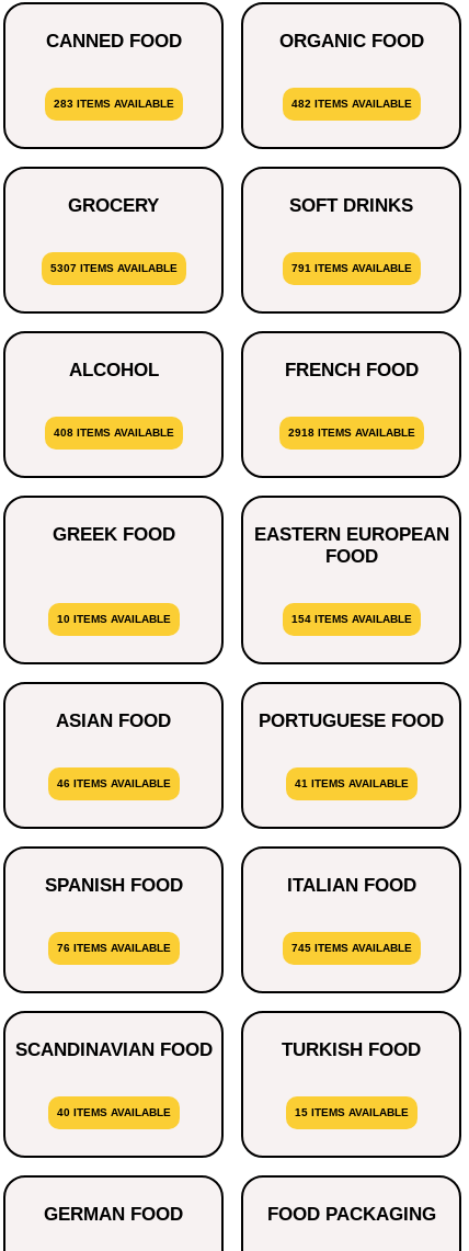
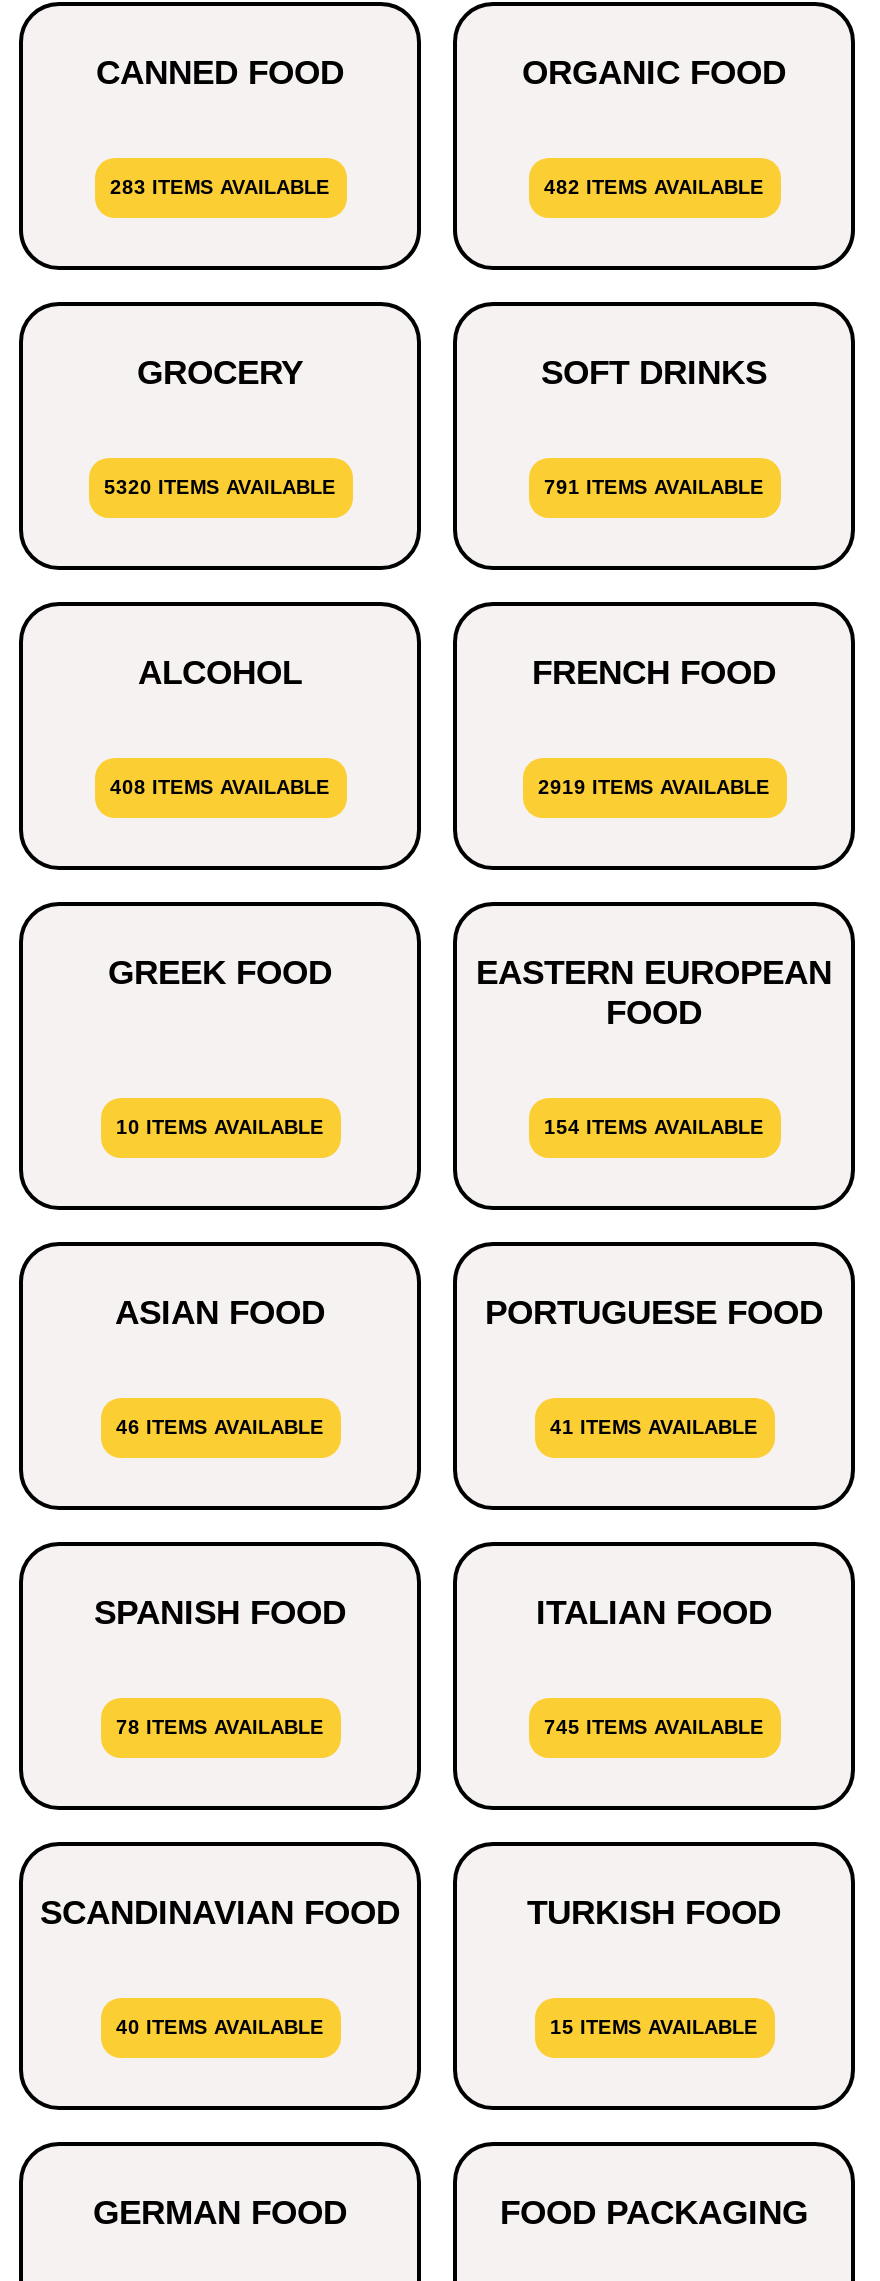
- 5307 ITEMS AVAILABLE
+ 5320 ITEMS AVAILABLE

- 2918 ITEMS AVAILABLE
+ 2919 ITEMS AVAILABLE

- 76 ITEMS AVAILABLE
+ 78 ITEMS AVAILABLE
